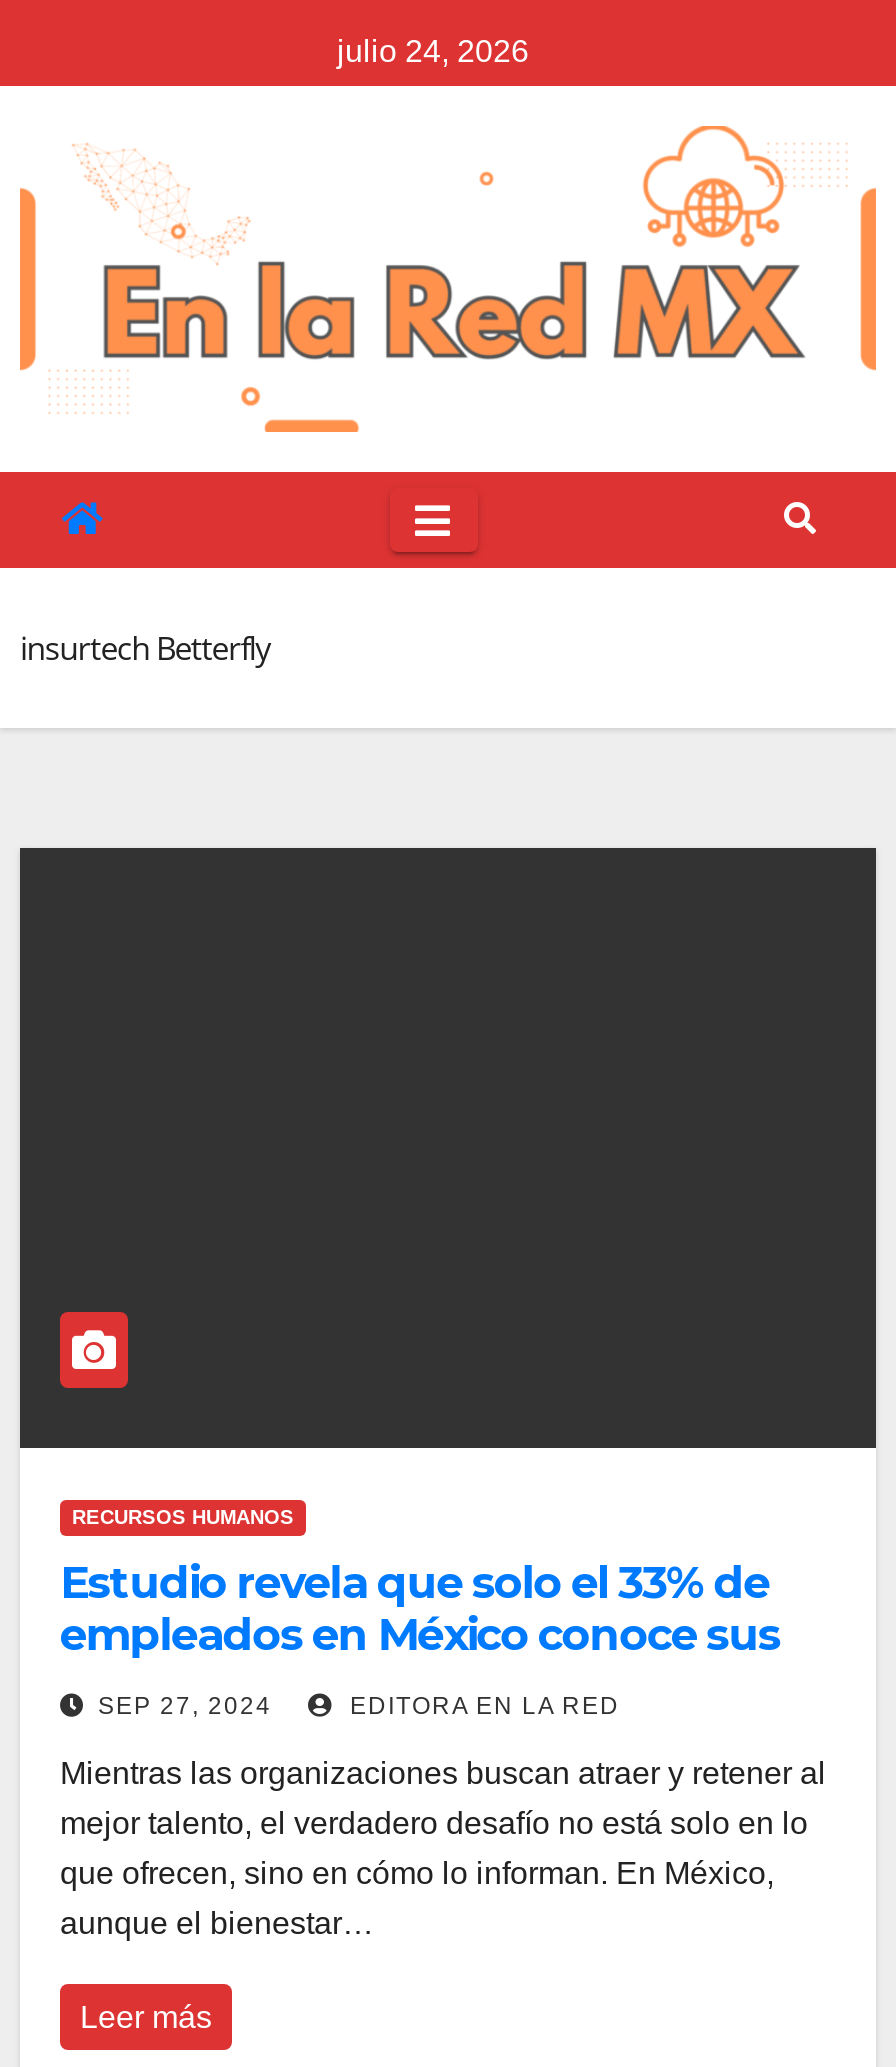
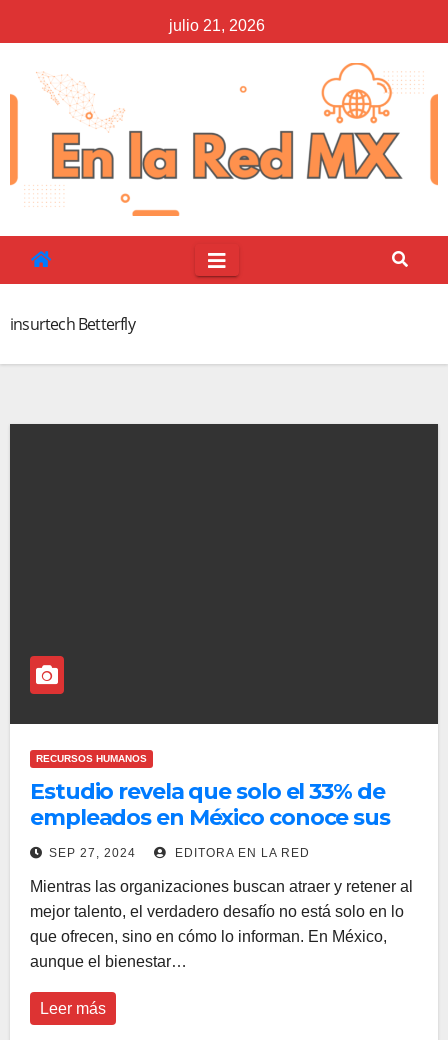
- julio 24, 2026
+ julio 21, 2026
